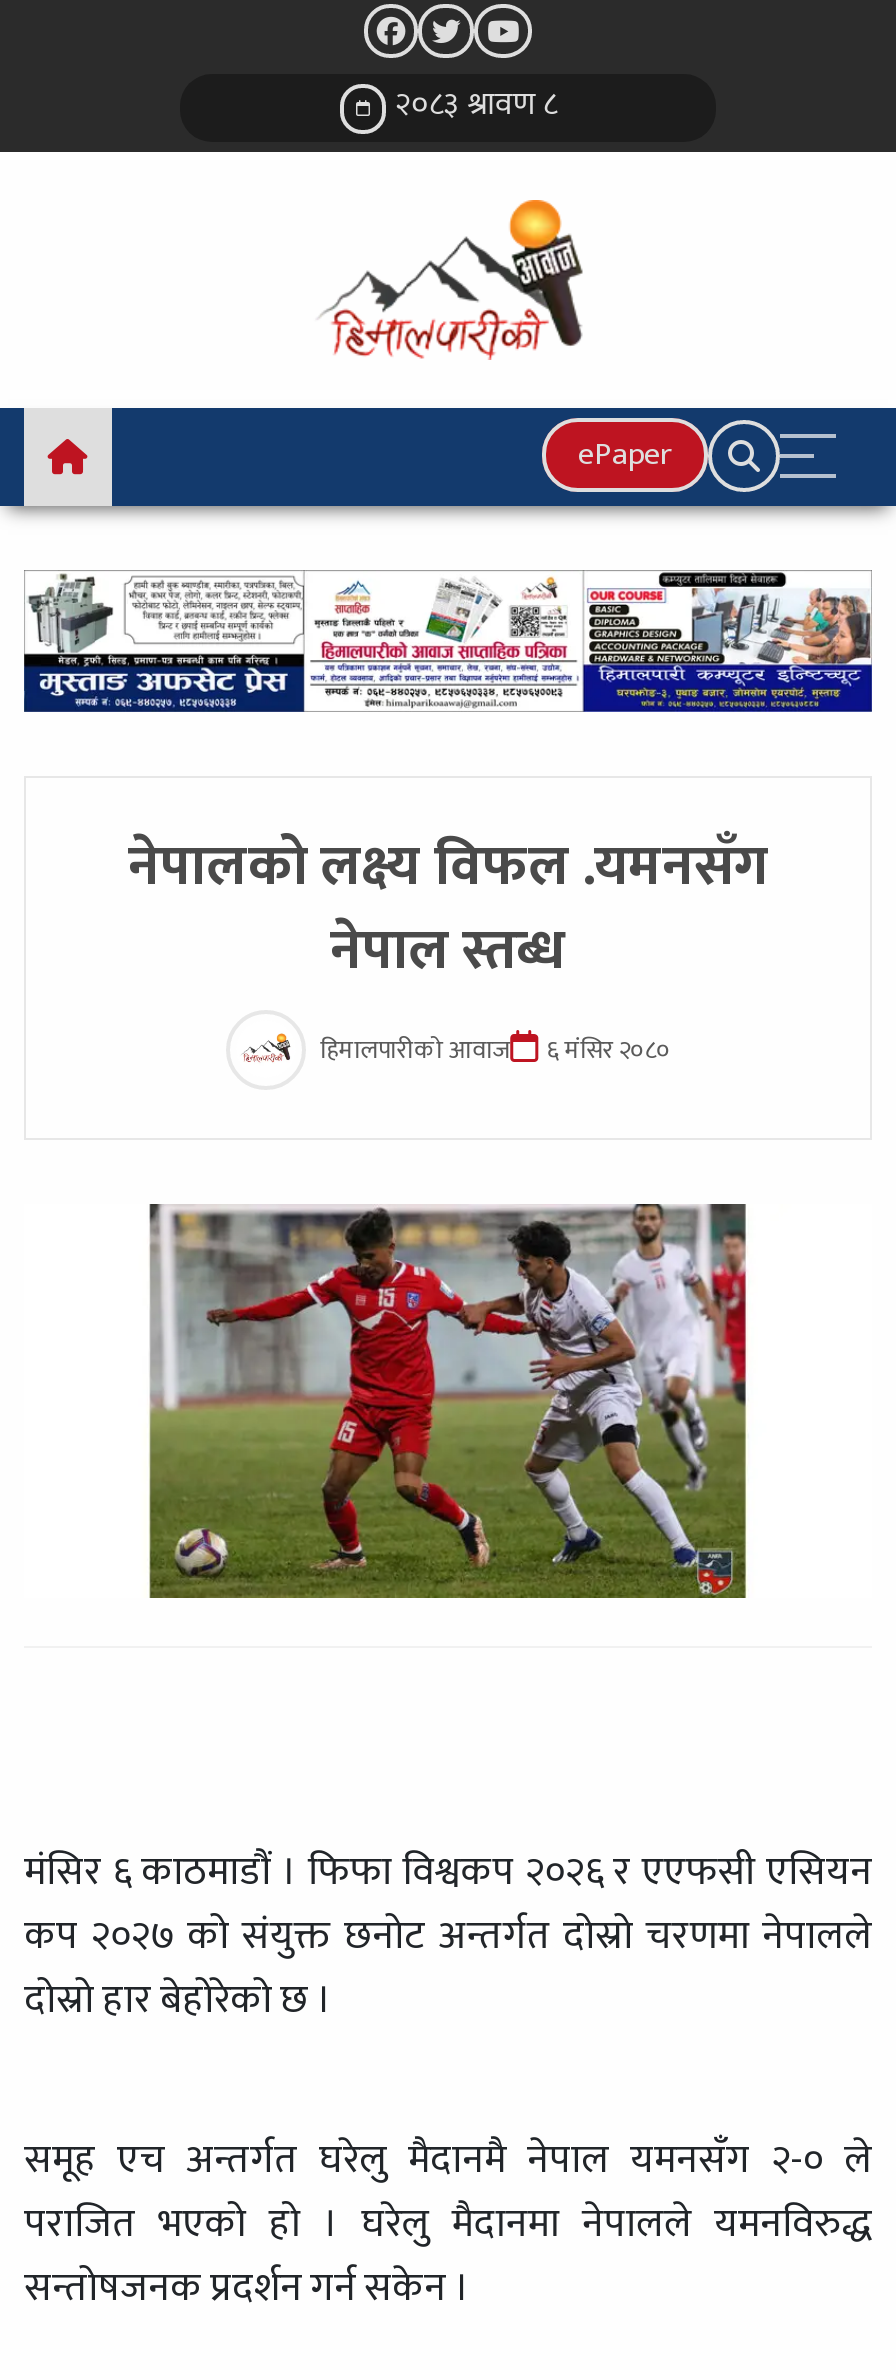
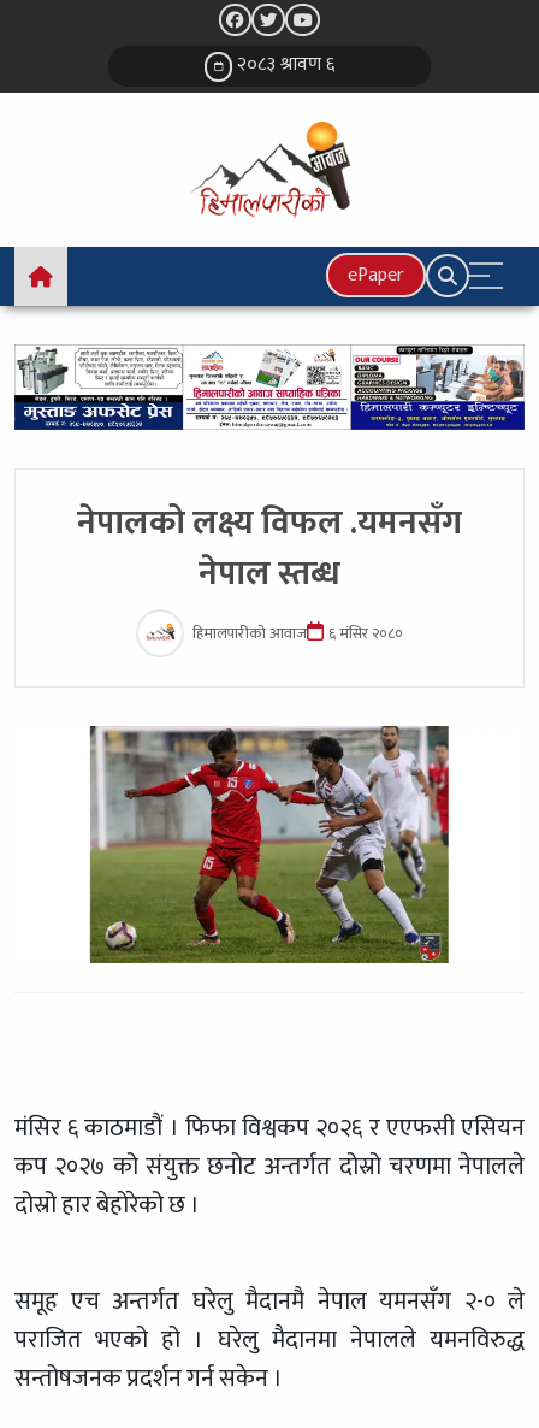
- २०८३ श्रावण ८
+ २०८३ श्रावण ६
